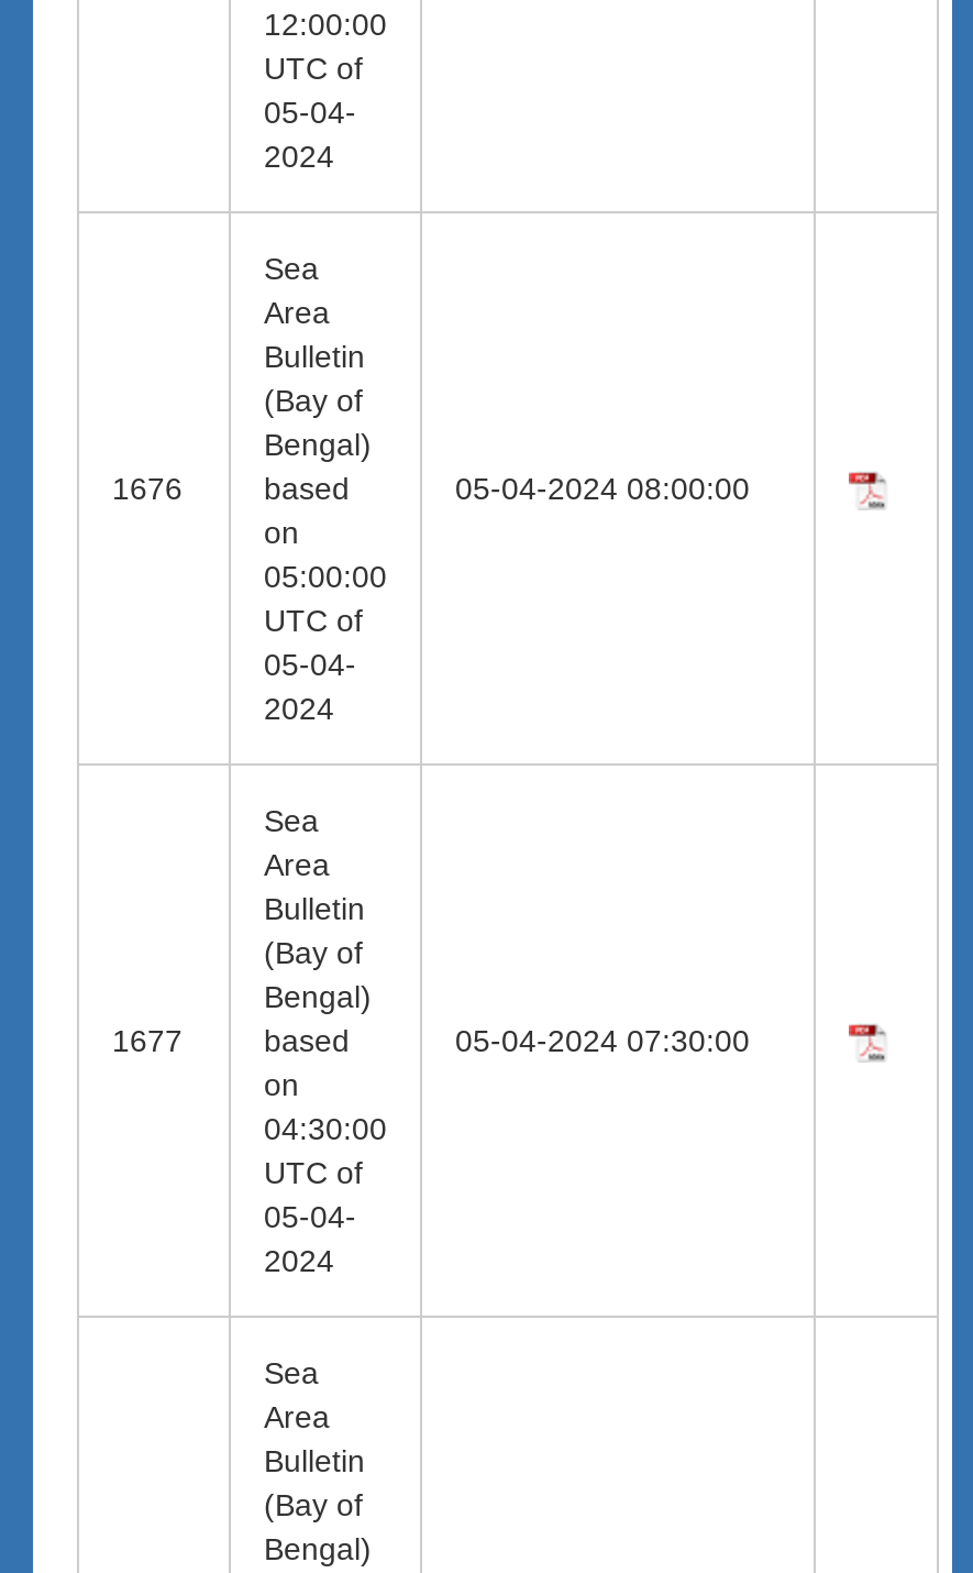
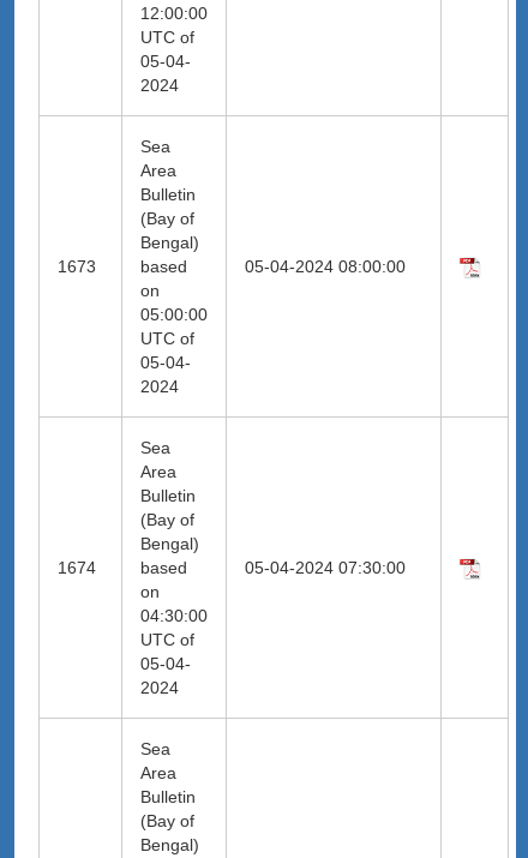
- 1676
+ 1673

- 1677
+ 1674
